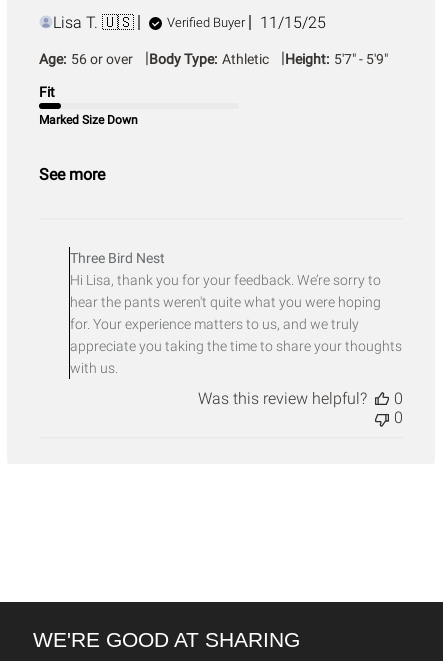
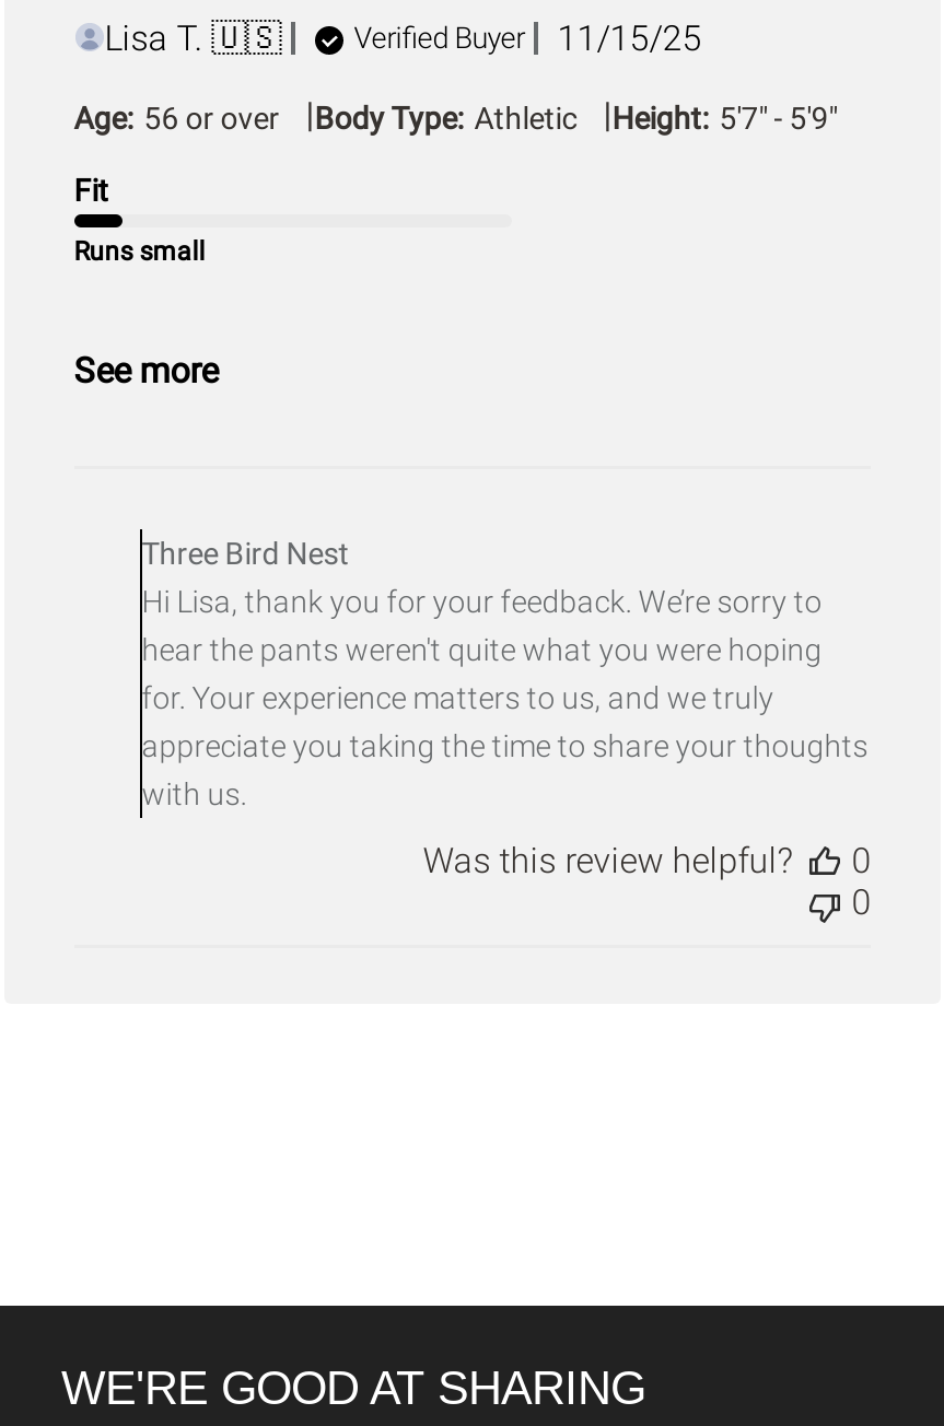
- Marked Size Down
+ Runs small
